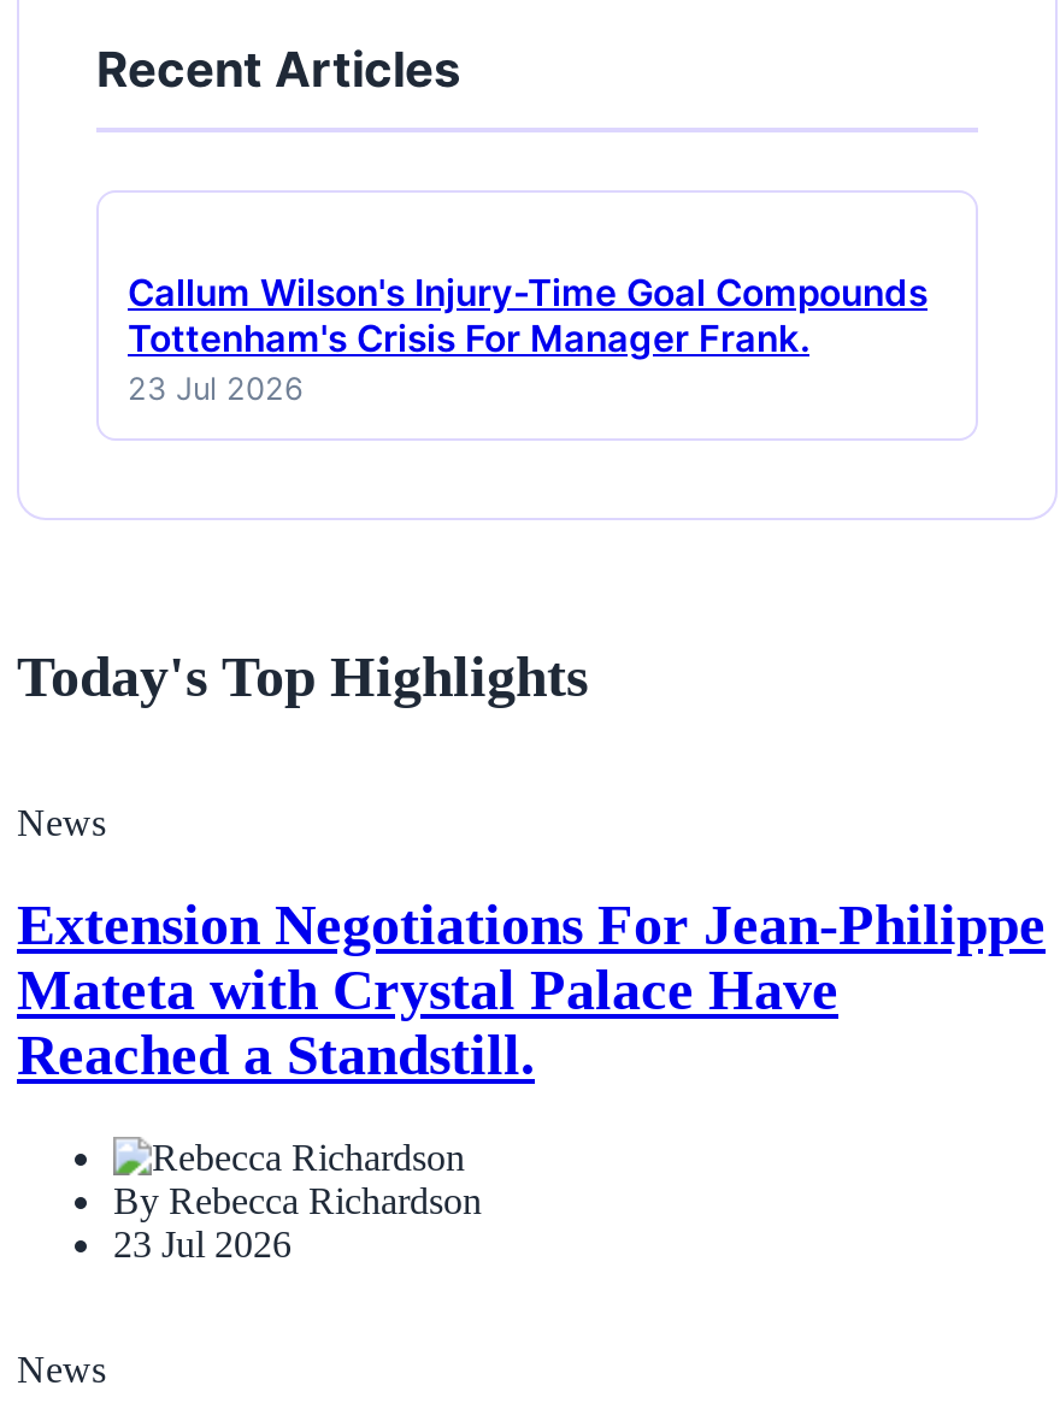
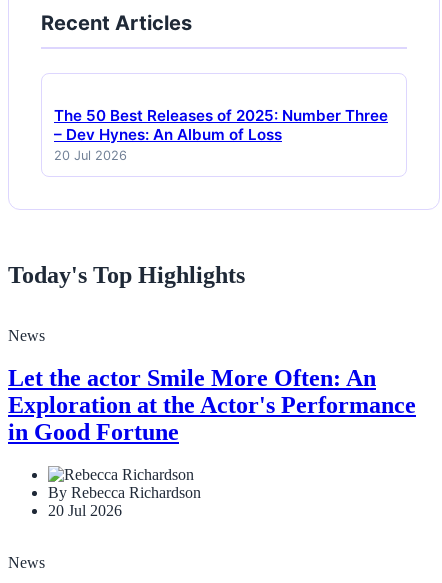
- Callum Wilson's Injury-Time Goal Compounds
- Tottenham's Crisis For Manager Frank.
- 23 Jul 2026
+ The 50 Best Releases of 2025: Number Three
+ – Dev Hynes: An Album of Loss
+ 20 Jul 2026

- Extension Negotiations For Jean-Philippe
- Mateta with Crystal Palace Have
- Reached a Standstill.
+ Let the actor Smile More Often: An
+ Exploration at the Actor's Performance
+ in Good Fortune

- 23 Jul 2026
+ 20 Jul 2026
